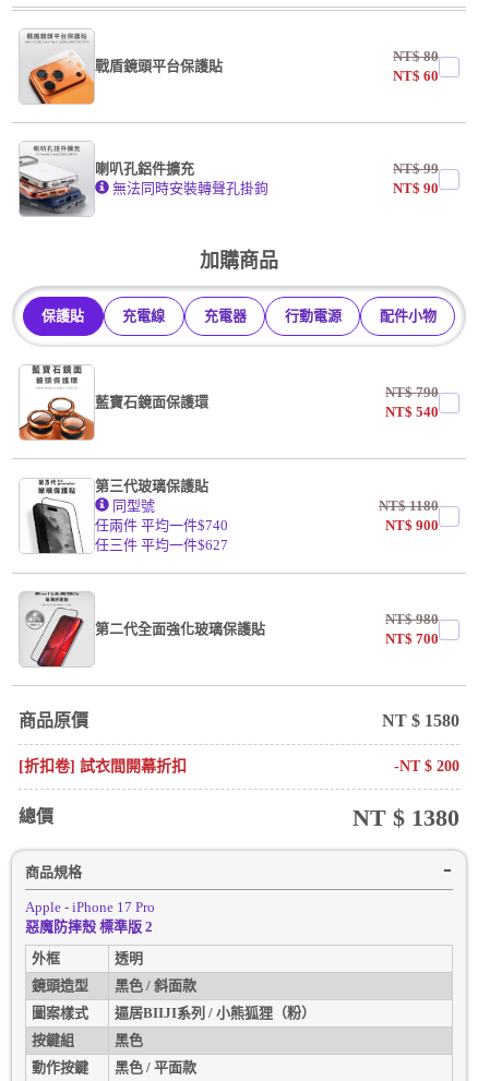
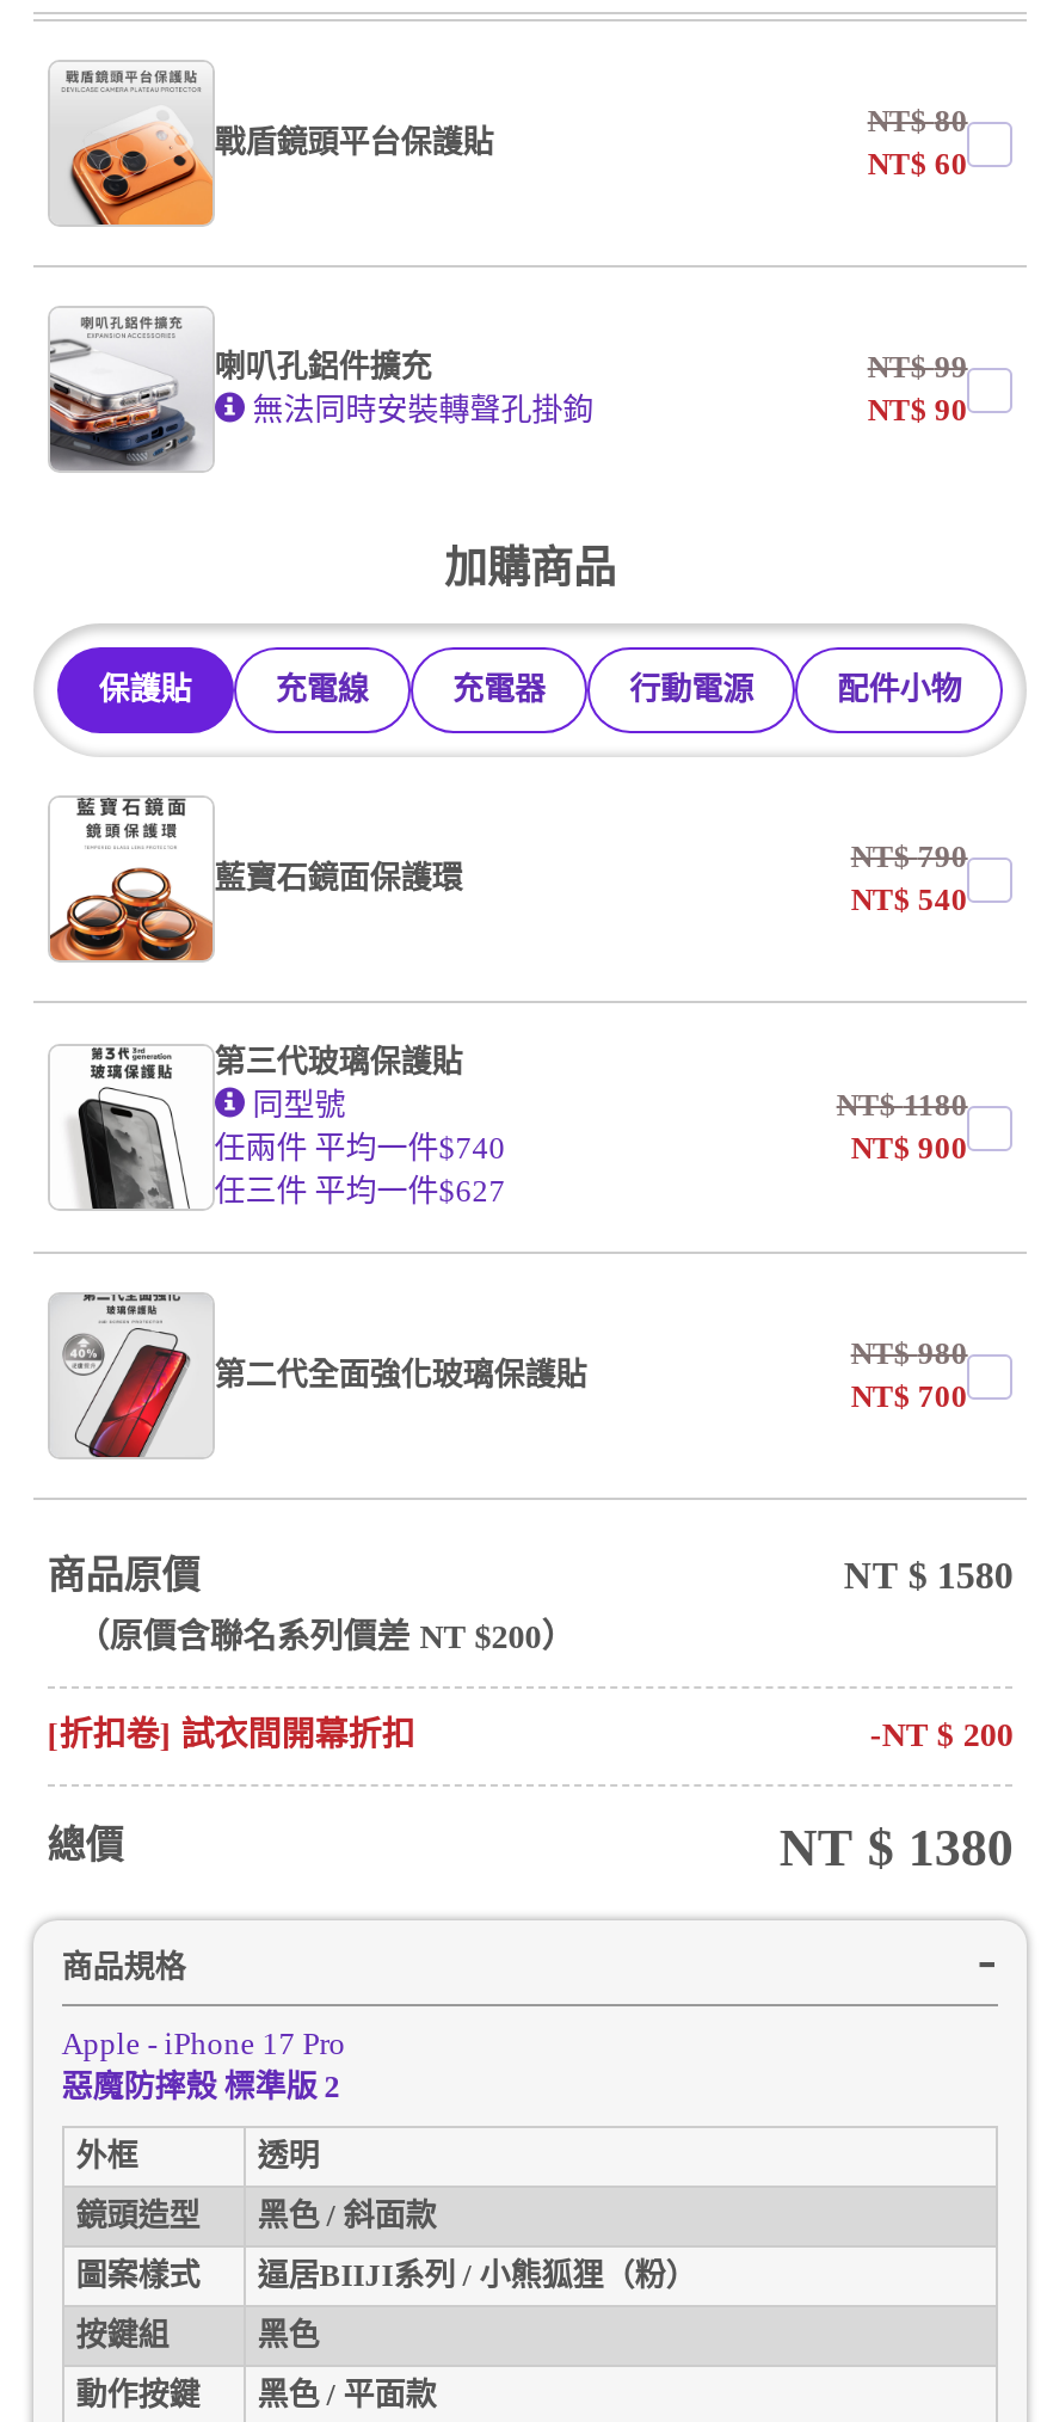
+ （原價含聯名系列價差 NT $200）
